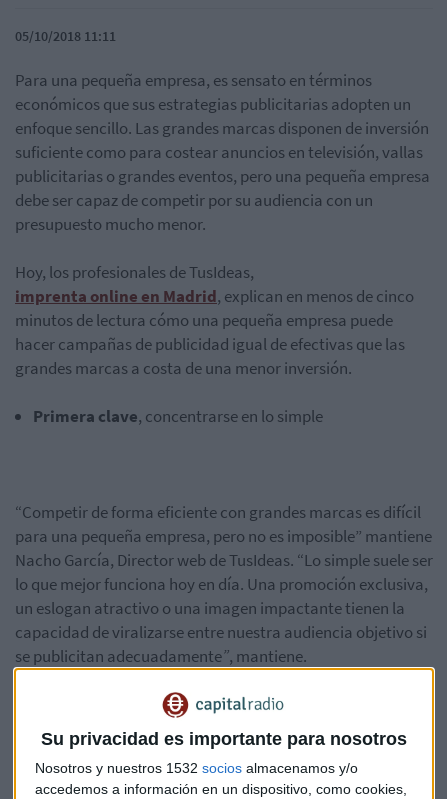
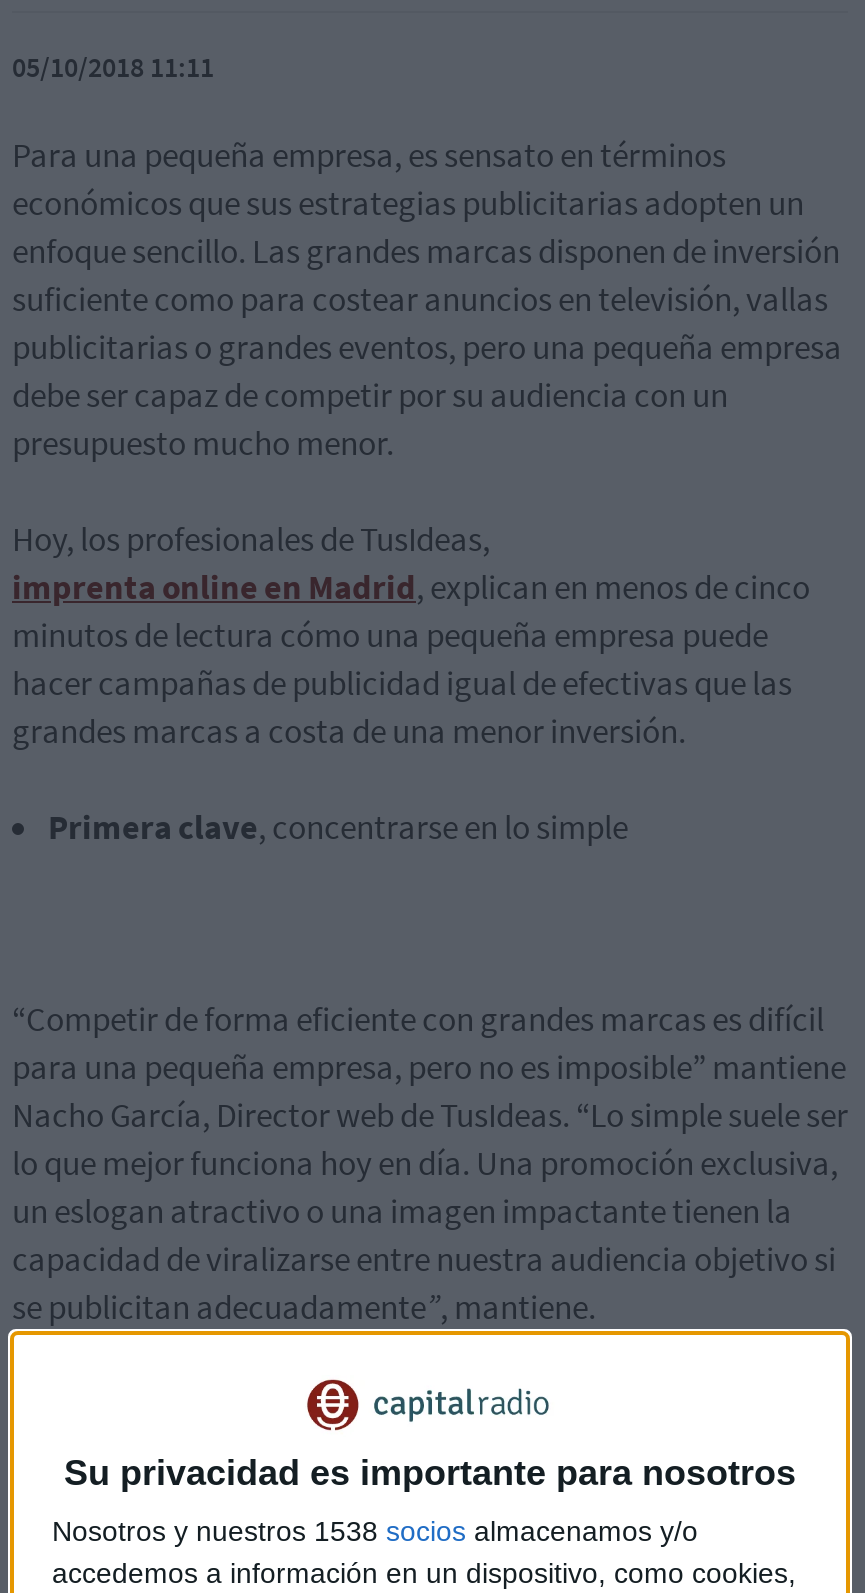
- Nosotros y nuestros 1532 socios almacenamos y/o
+ Nosotros y nuestros 1538 socios almacenamos y/o
